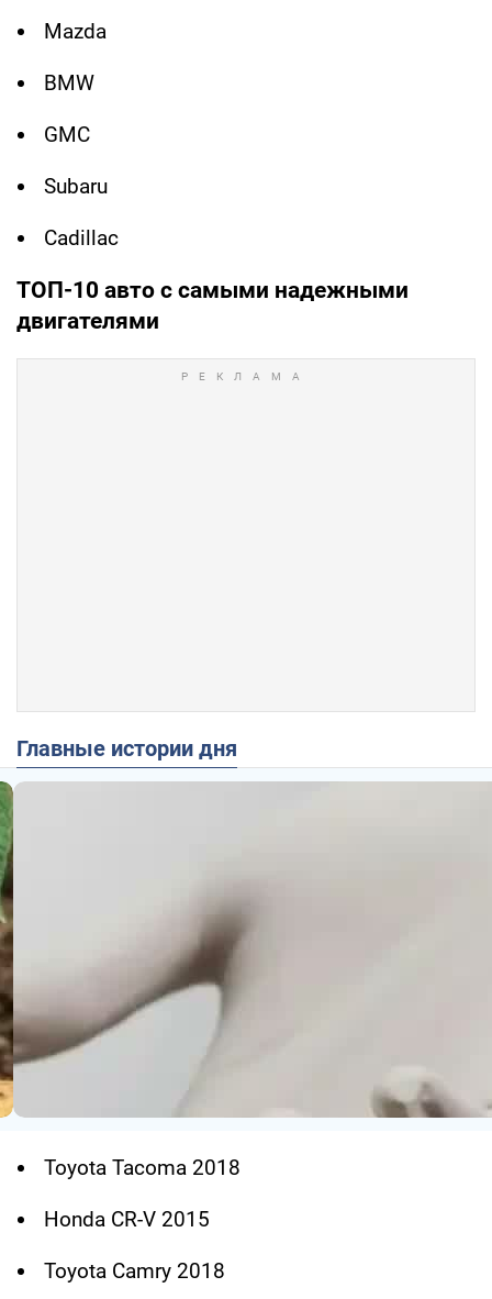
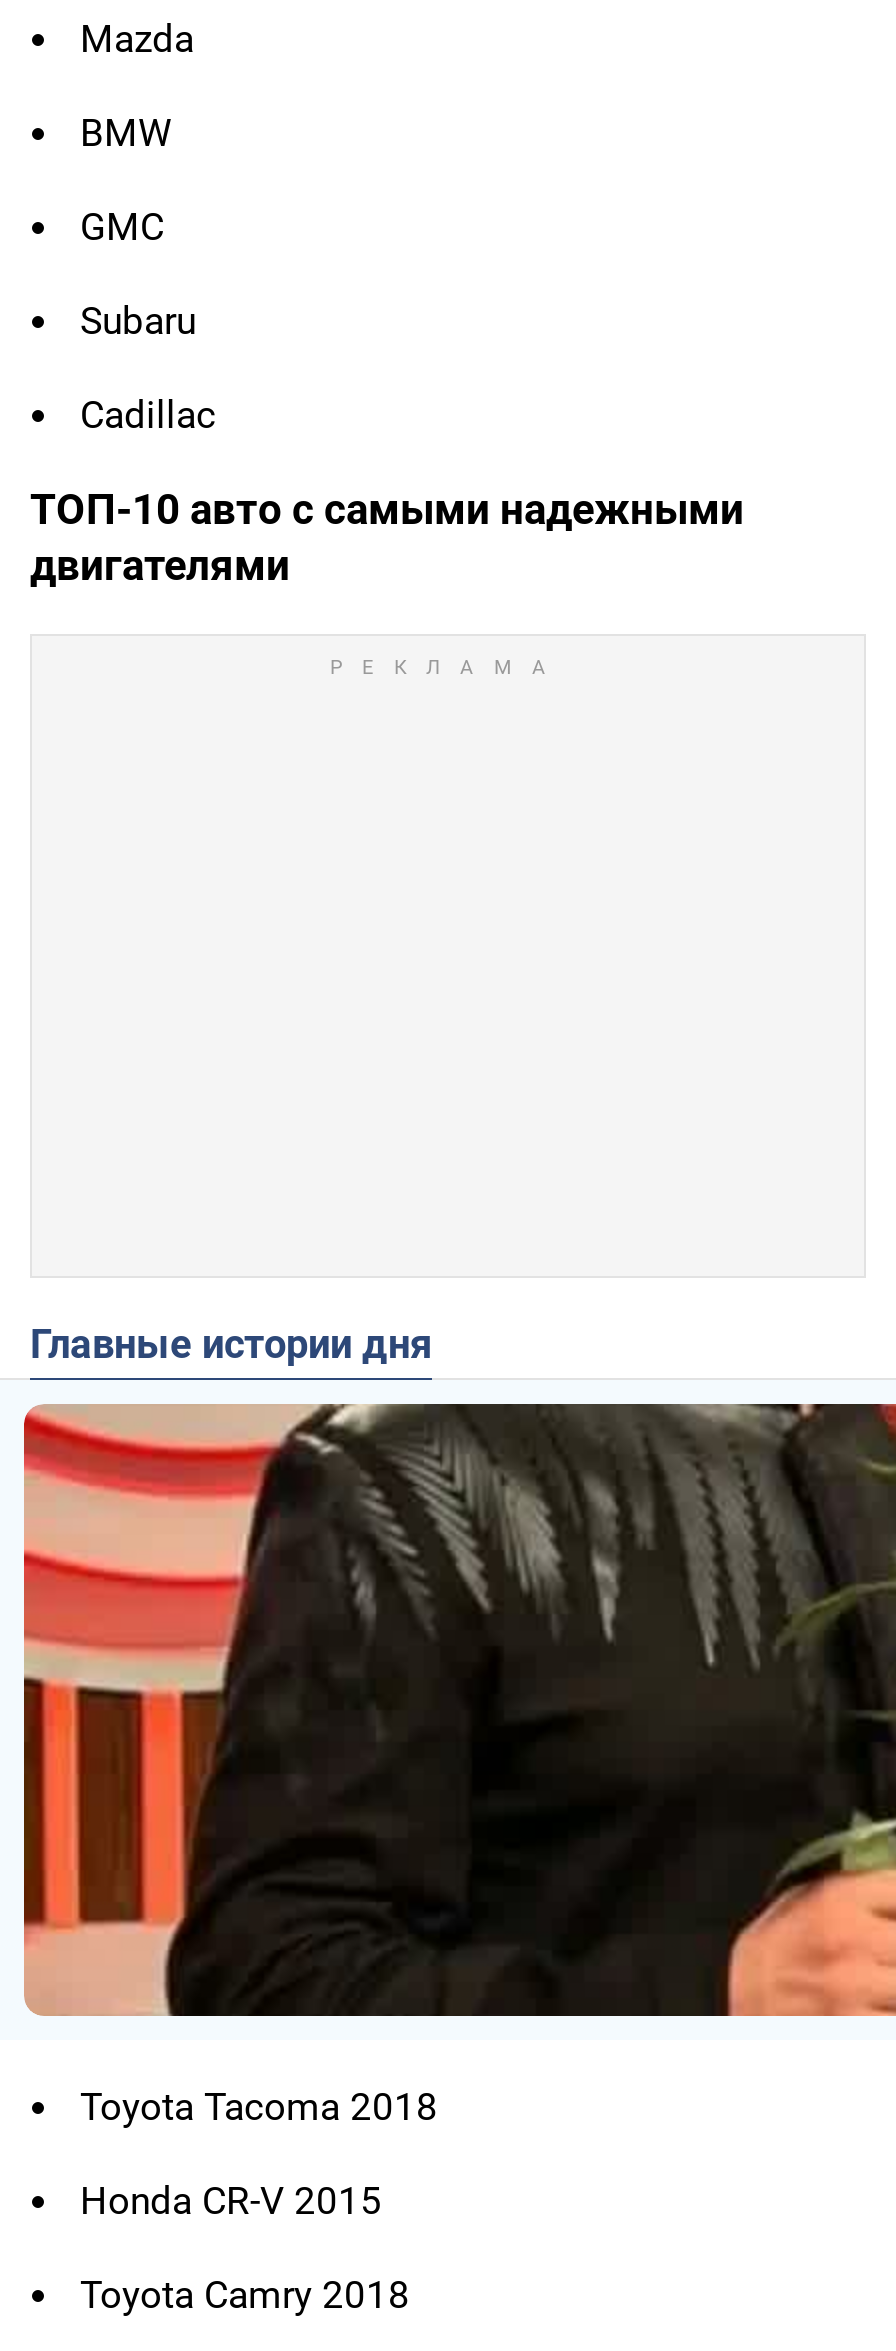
- [image]
+ [image]
